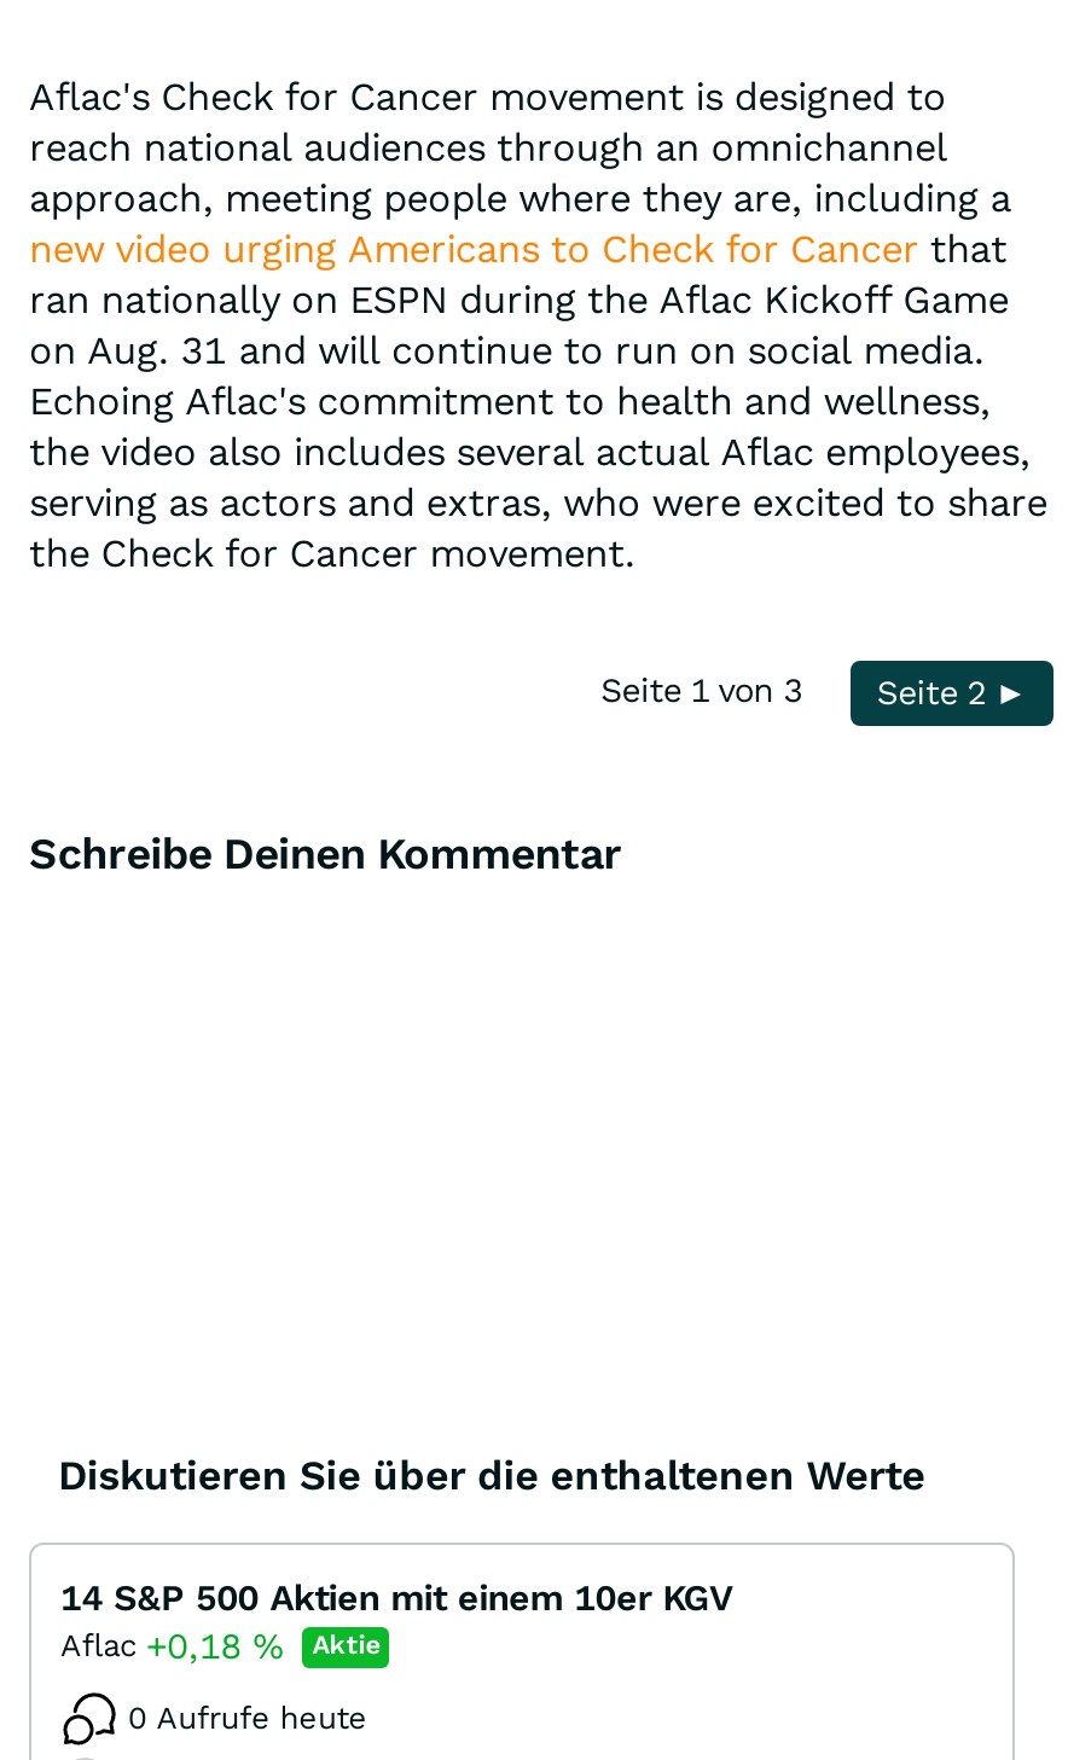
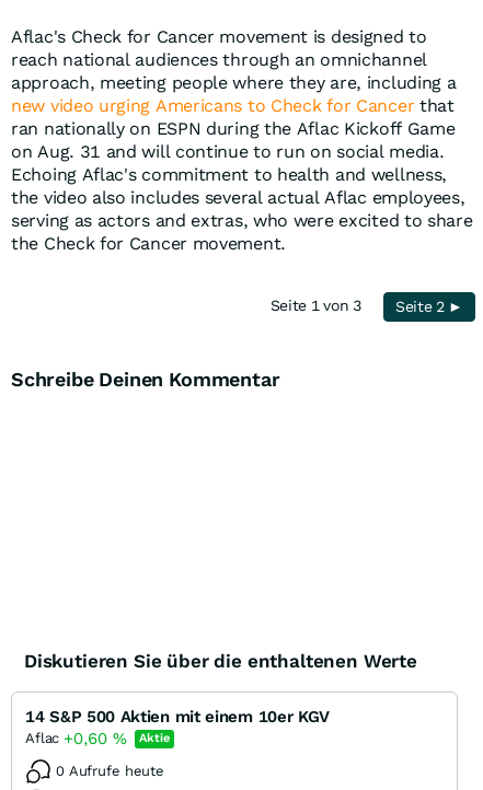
- Aflac +0,18% Aktie
+ Aflac +0,60% Aktie
